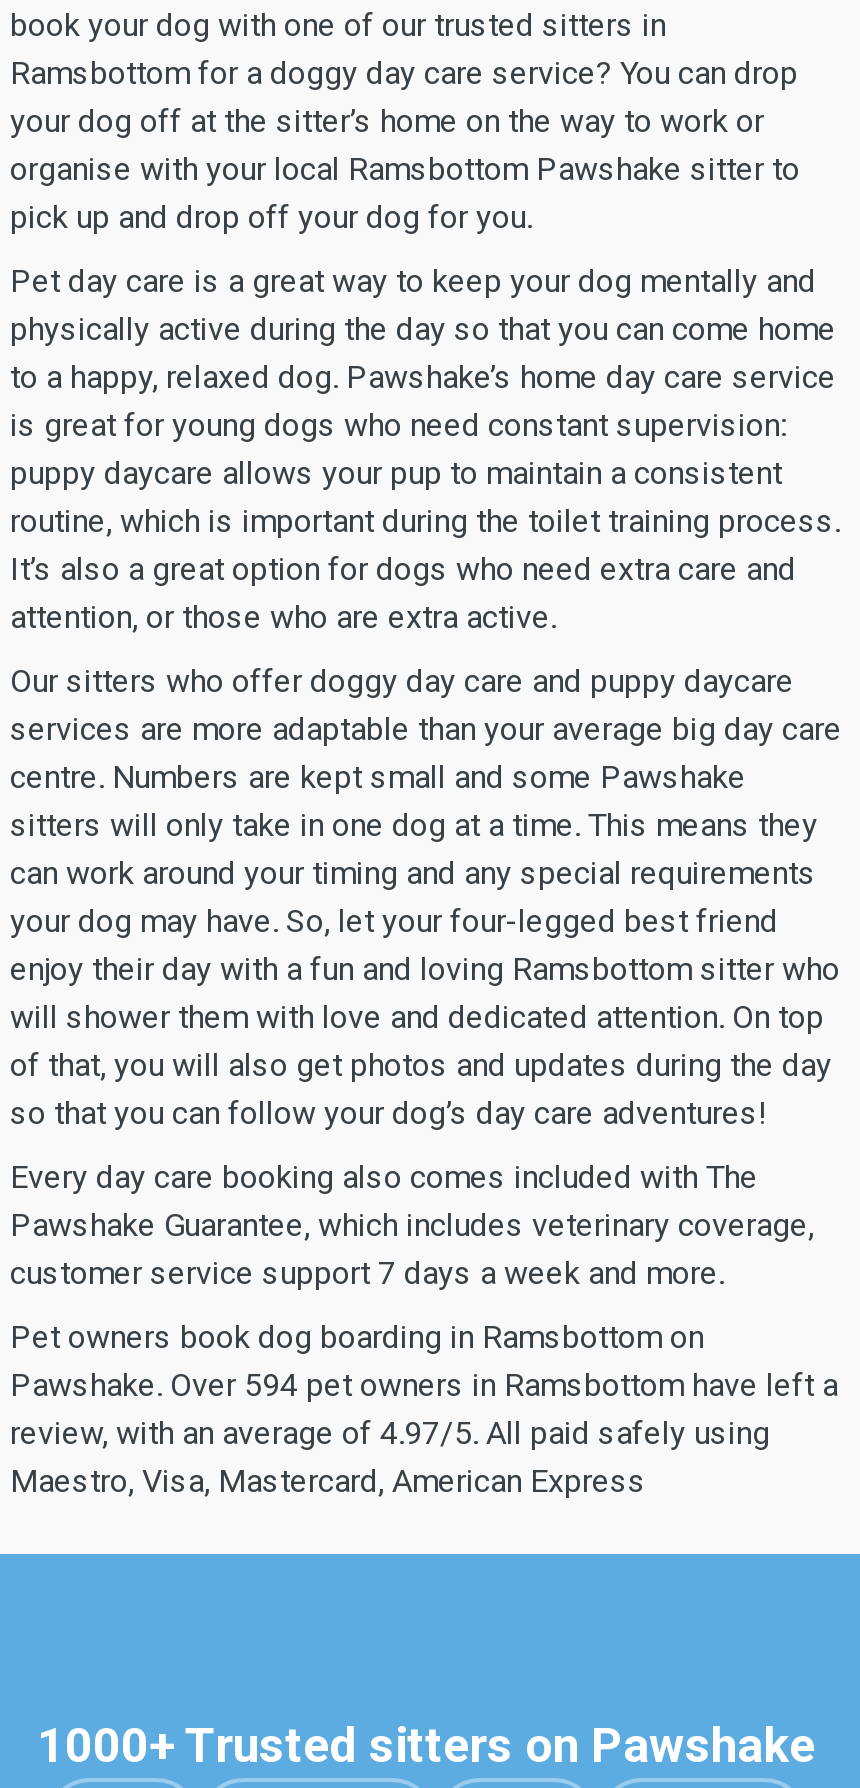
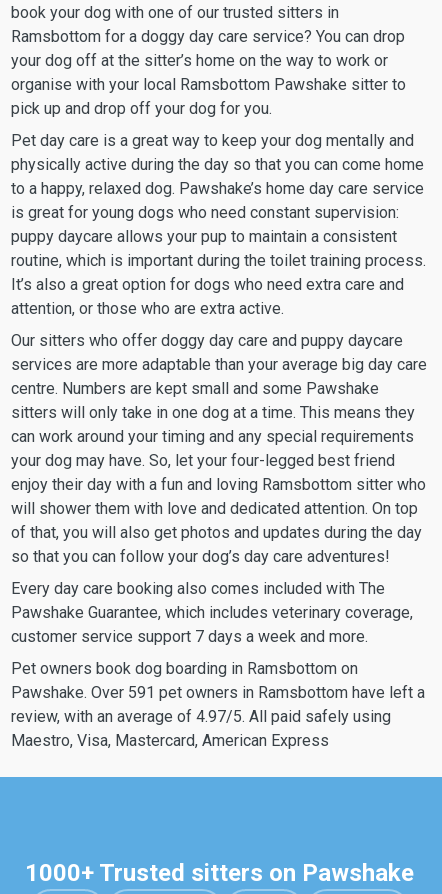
- Pawshake. Over 594 pet owners in Ramsbottom have left a
+ Pawshake. Over 591 pet owners in Ramsbottom have left a
